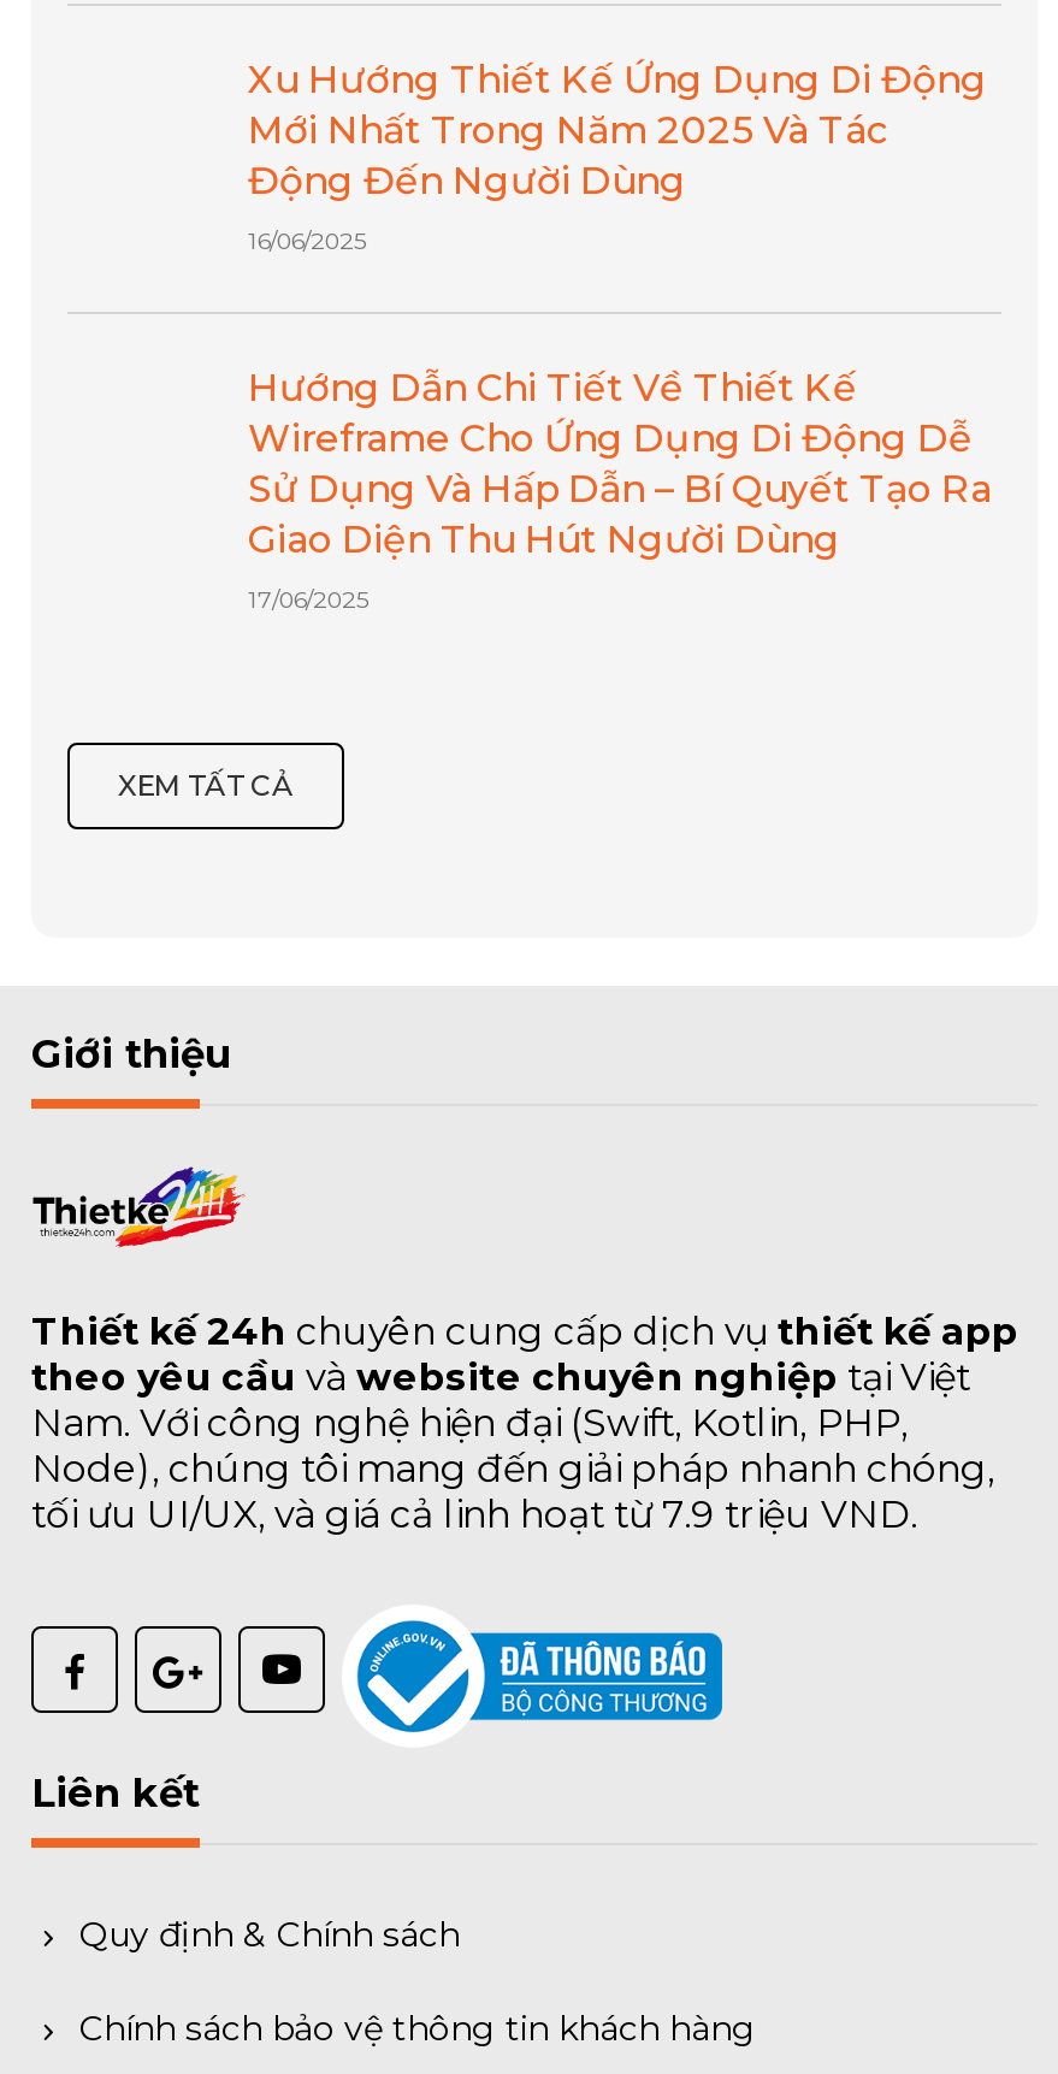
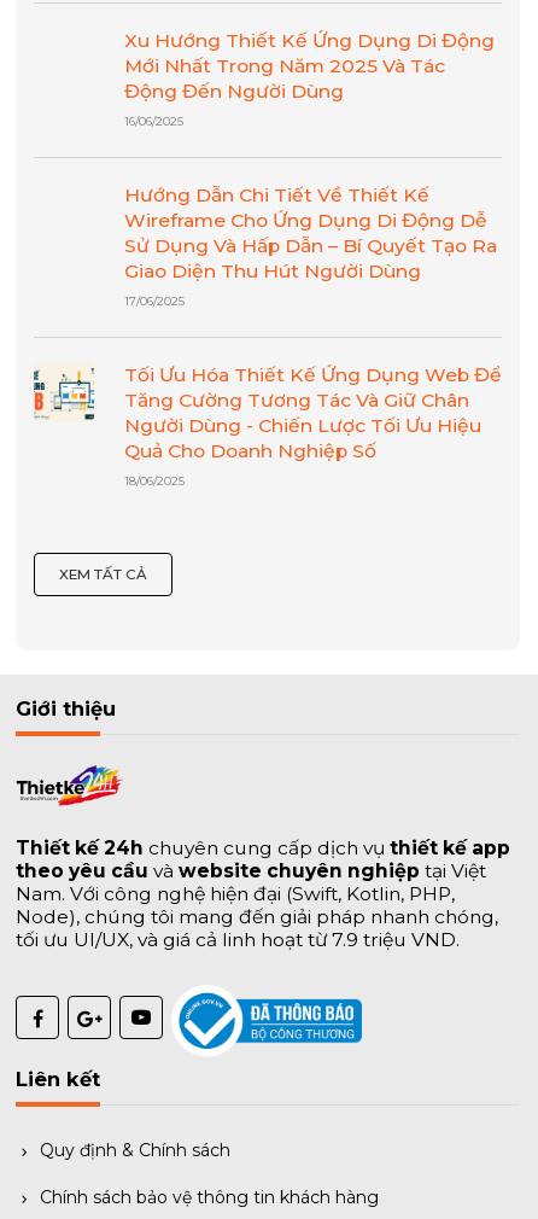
+ [image]
+ Tối Ưu Hóa Thiết Kế Ứng Dụng Web Để
+ Tăng Cường Tương Tác Và Giữ Chân
+ Người Dùng - Chiến Lược Tối Ưu Hiệu
+ Quả Cho Doanh Nghiệp Số
+ 18/06/2025
